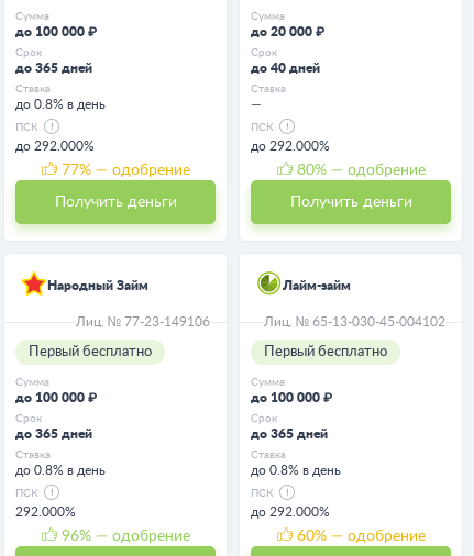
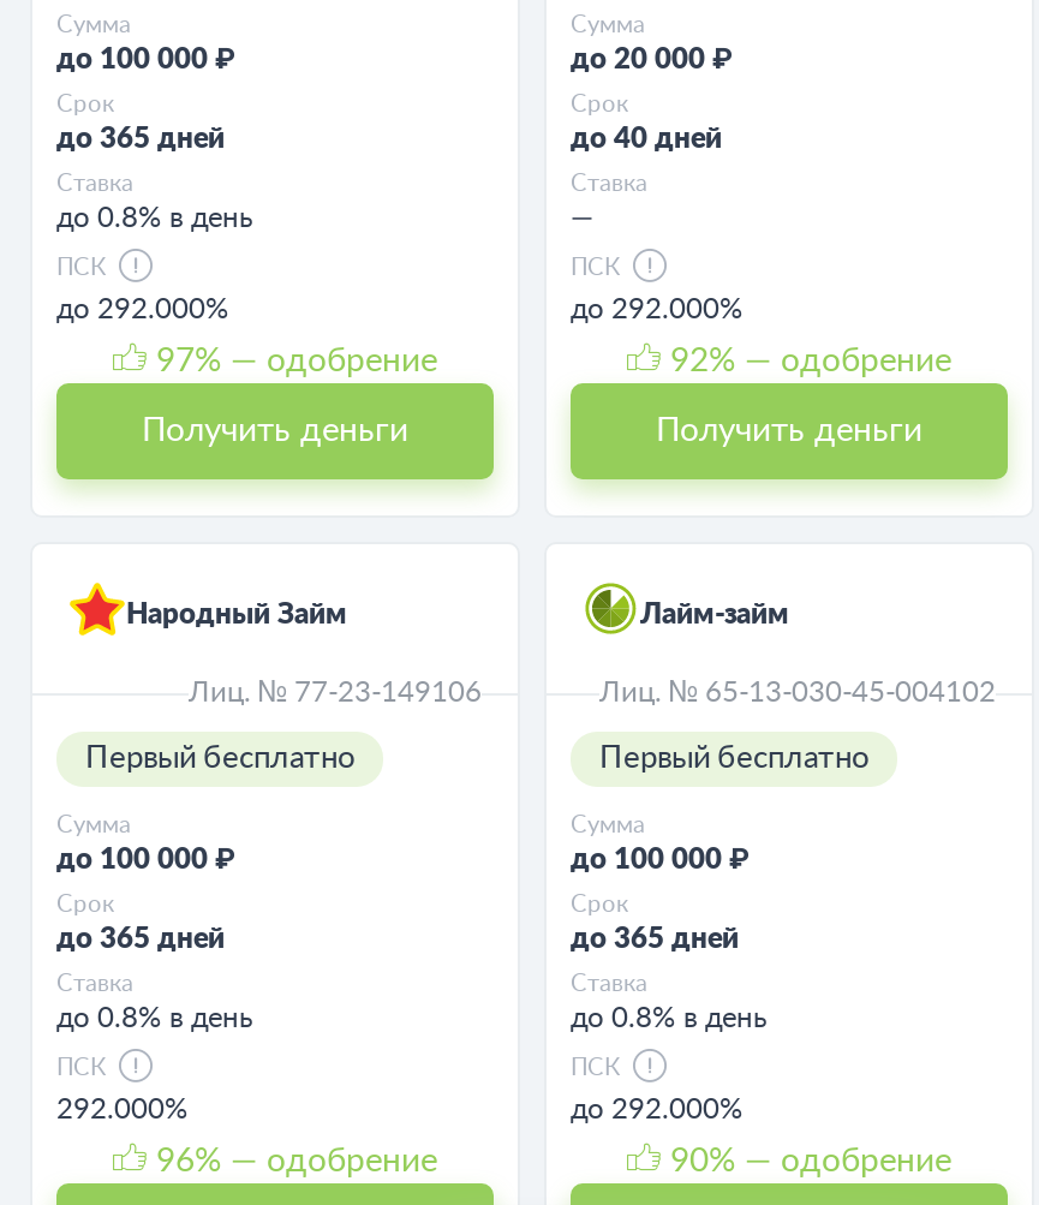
- 77% — одобрение
+ 97% — одобрение

- 80% — одобрение
+ 92% — одобрение

- 60% — одобрение
+ 90% — одобрение
